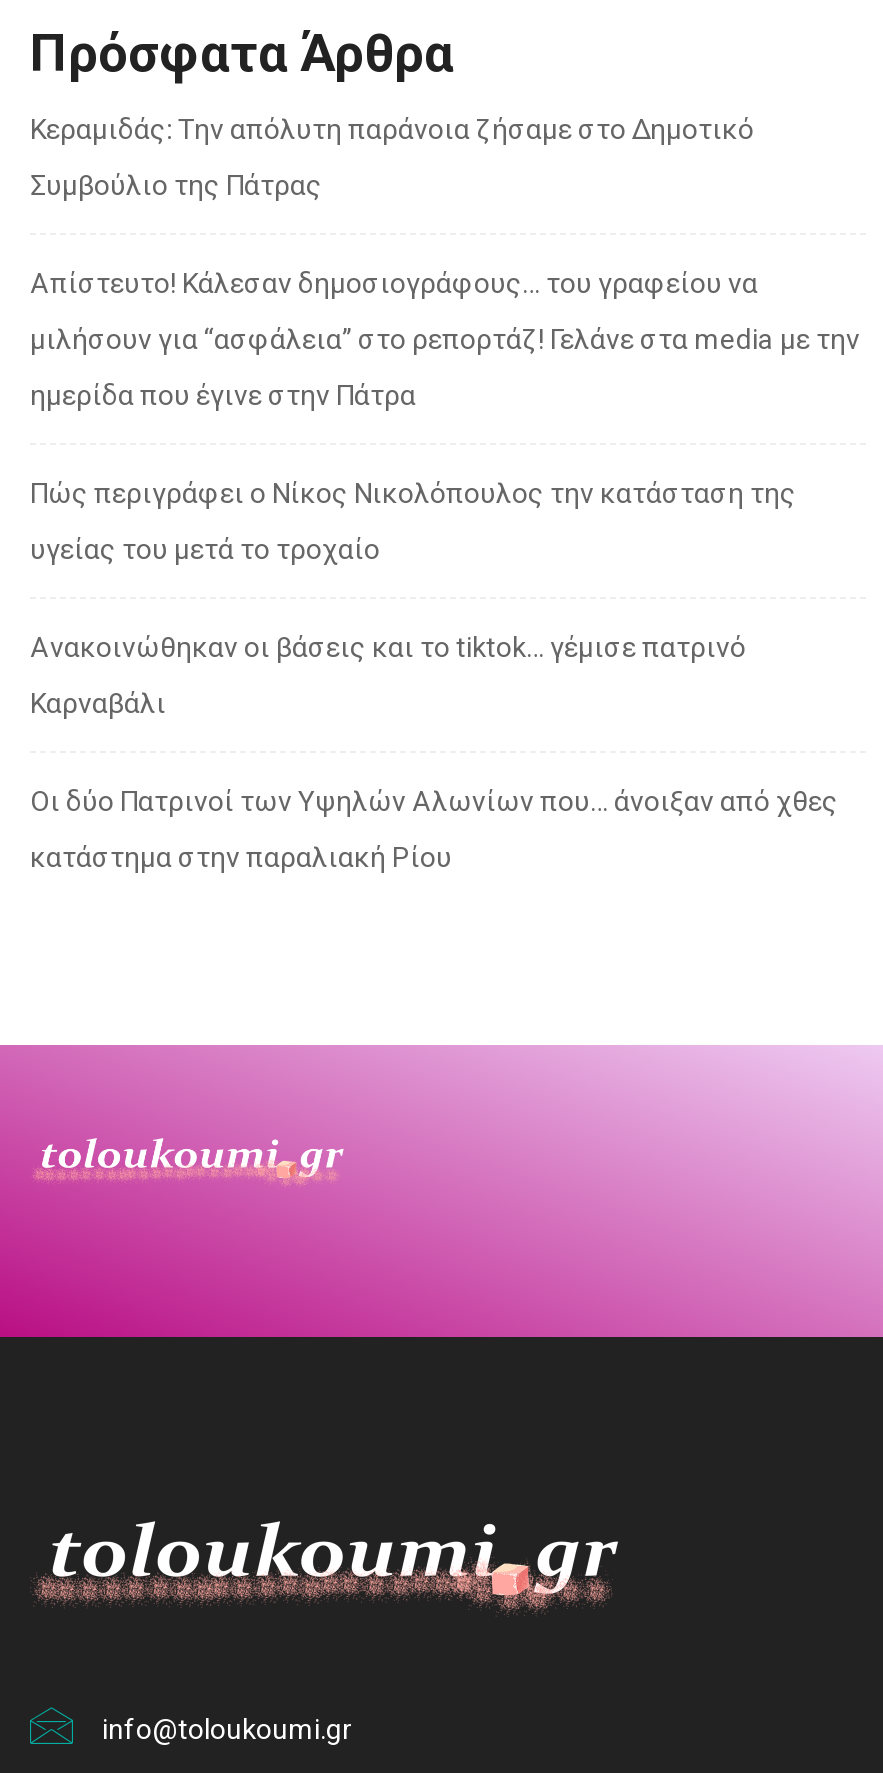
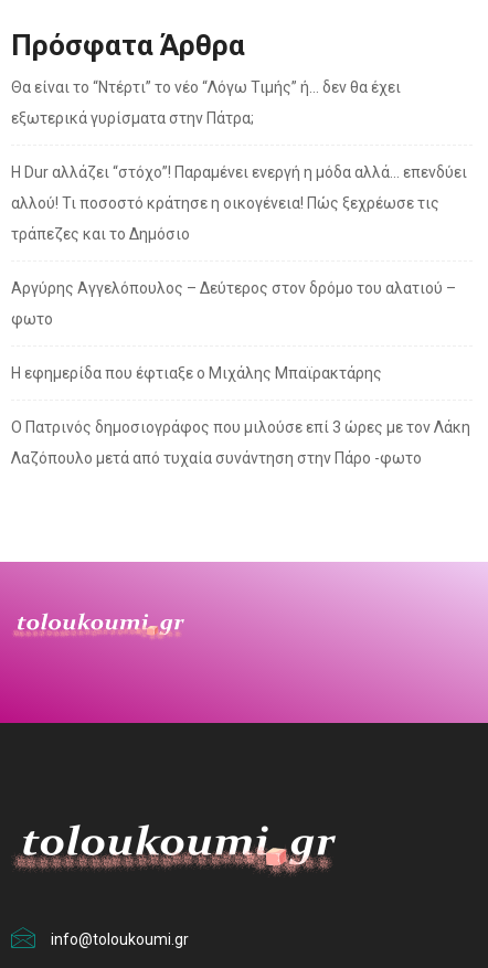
- Κεραμιδάς: Την απόλυτη παράνοια ζήσαμε στο Δημοτικό
- Συμβούλιο της Πάτρας
- Απίστευτο! Κάλεσαν δημοσιογράφους… του γραφείου να
- μιλήσουν για “ασφάλεια” στο ρεπορτάζ! Γελάνε στα media με την
- ημερίδα που έγινε στην Πάτρα
- Πώς περιγράφει ο Νίκος Νικολόπουλος την κατάσταση της
- υγείας του μετά το τροχαίο
- Ανακοινώθηκαν οι βάσεις και το tiktok… γέμισε πατρινό
- Καρναβάλι
- Οι δύο Πατρινοί των Υψηλών Αλωνίων που… άνοιξαν από χθες
- κατάστημα στην παραλιακή Ρίου
+ Θα είναι το “Ντέρτι” το νέο “Λόγω Τιμής” ή… δεν θα έχει
+ εξωτερικά γυρίσματα στην Πάτρα;
+ Η Dur αλλάζει “στόχο”! Παραμένει ενεργή η μόδα αλλά… επενδύει
+ αλλού! Τι ποσοστό κράτησε η οικογένεια! Πώς ξεχρέωσε τις
+ τράπεζες και το Δημόσιο
+ Αργύρης Αγγελόπουλος – Δεύτερος στον δρόμο του αλατιού –
+ φωτο
+ Η εφημερίδα που έφτιαξε ο Μιχάλης Μπαϊρακτάρης
+ O Πατρινός δημοσιογράφος που μιλούσε επί 3 ώρες με τον Λάκη
+ Λαζόπουλο μετά από τυχαία συνάντηση στην Πάρο -φωτο
